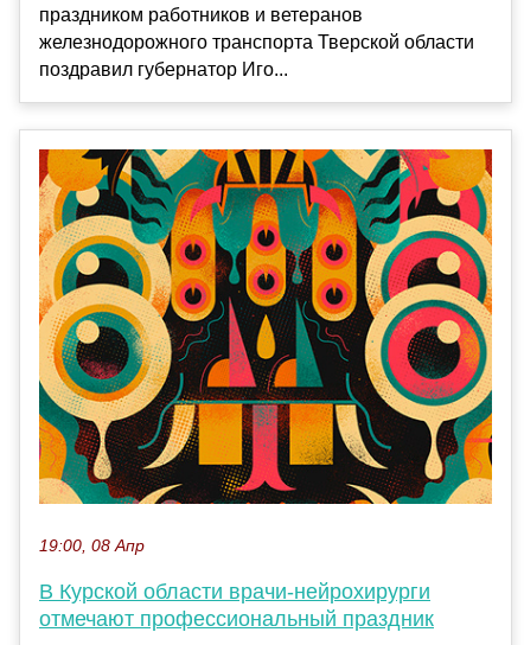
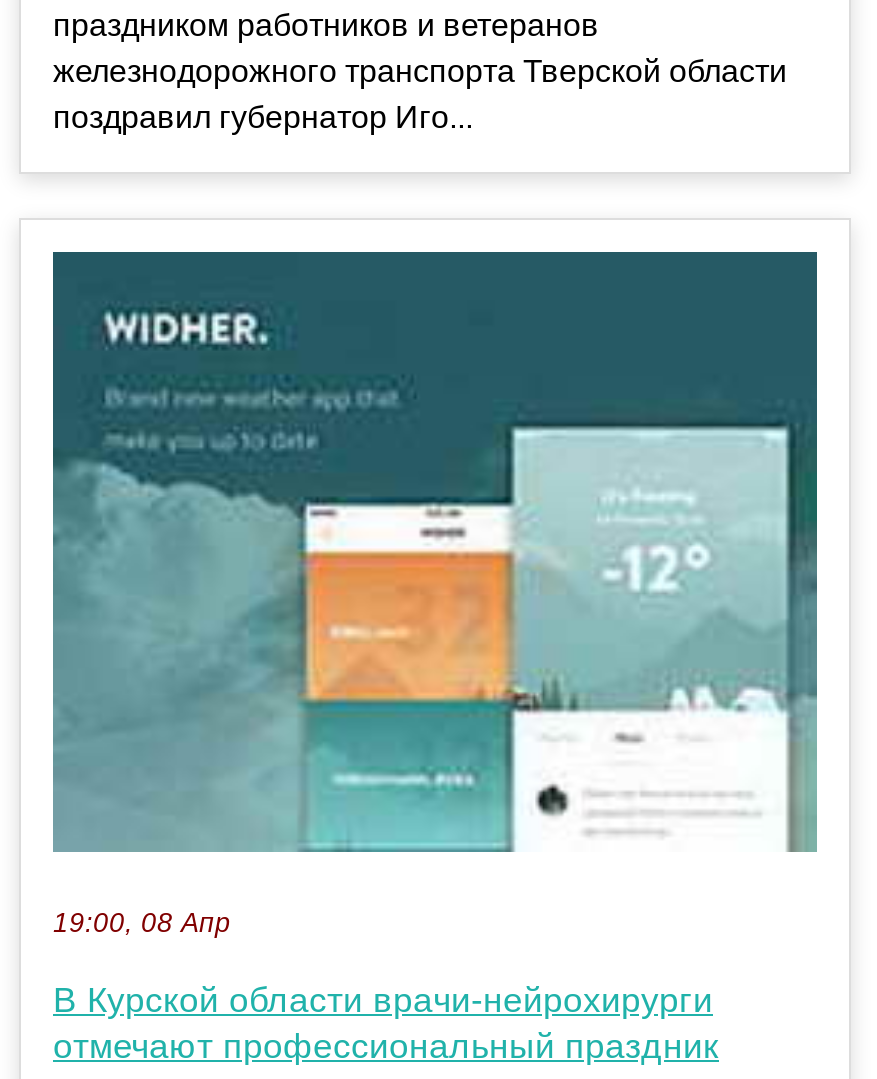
- [image]
+ [image]
